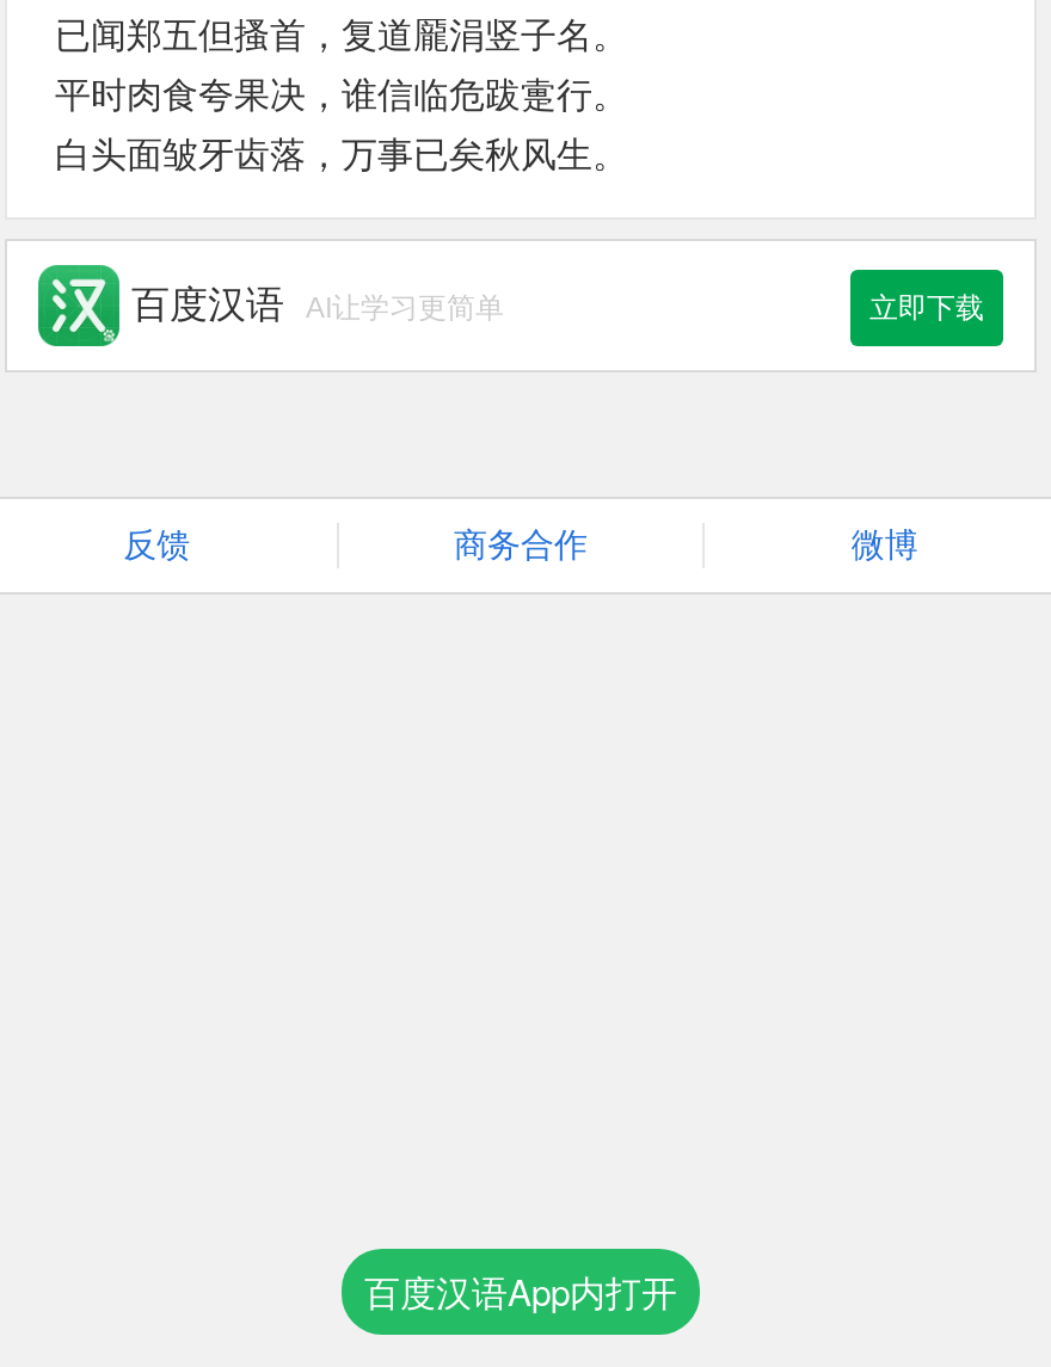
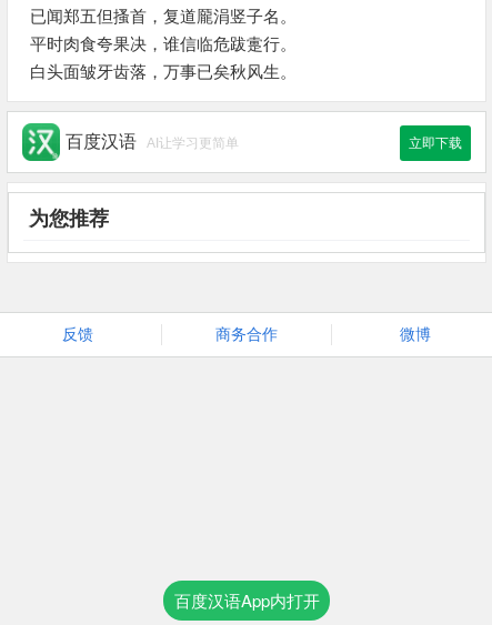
+ 为您推荐

moved down: 反馈 | 商务合作 | 微博
